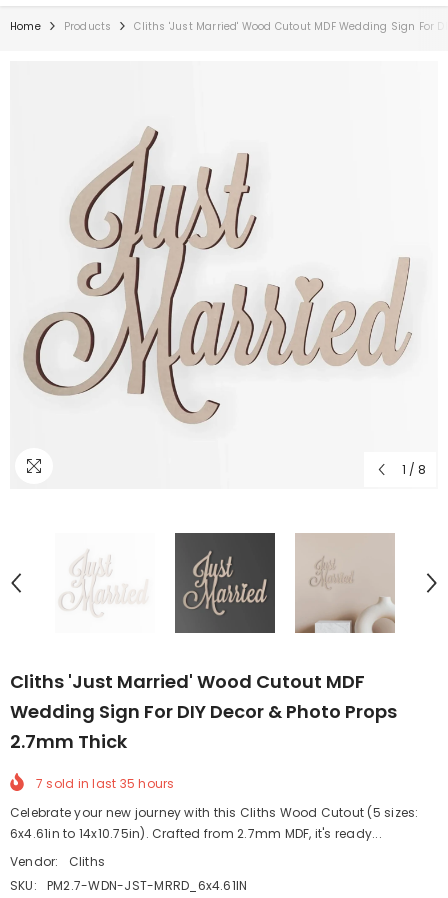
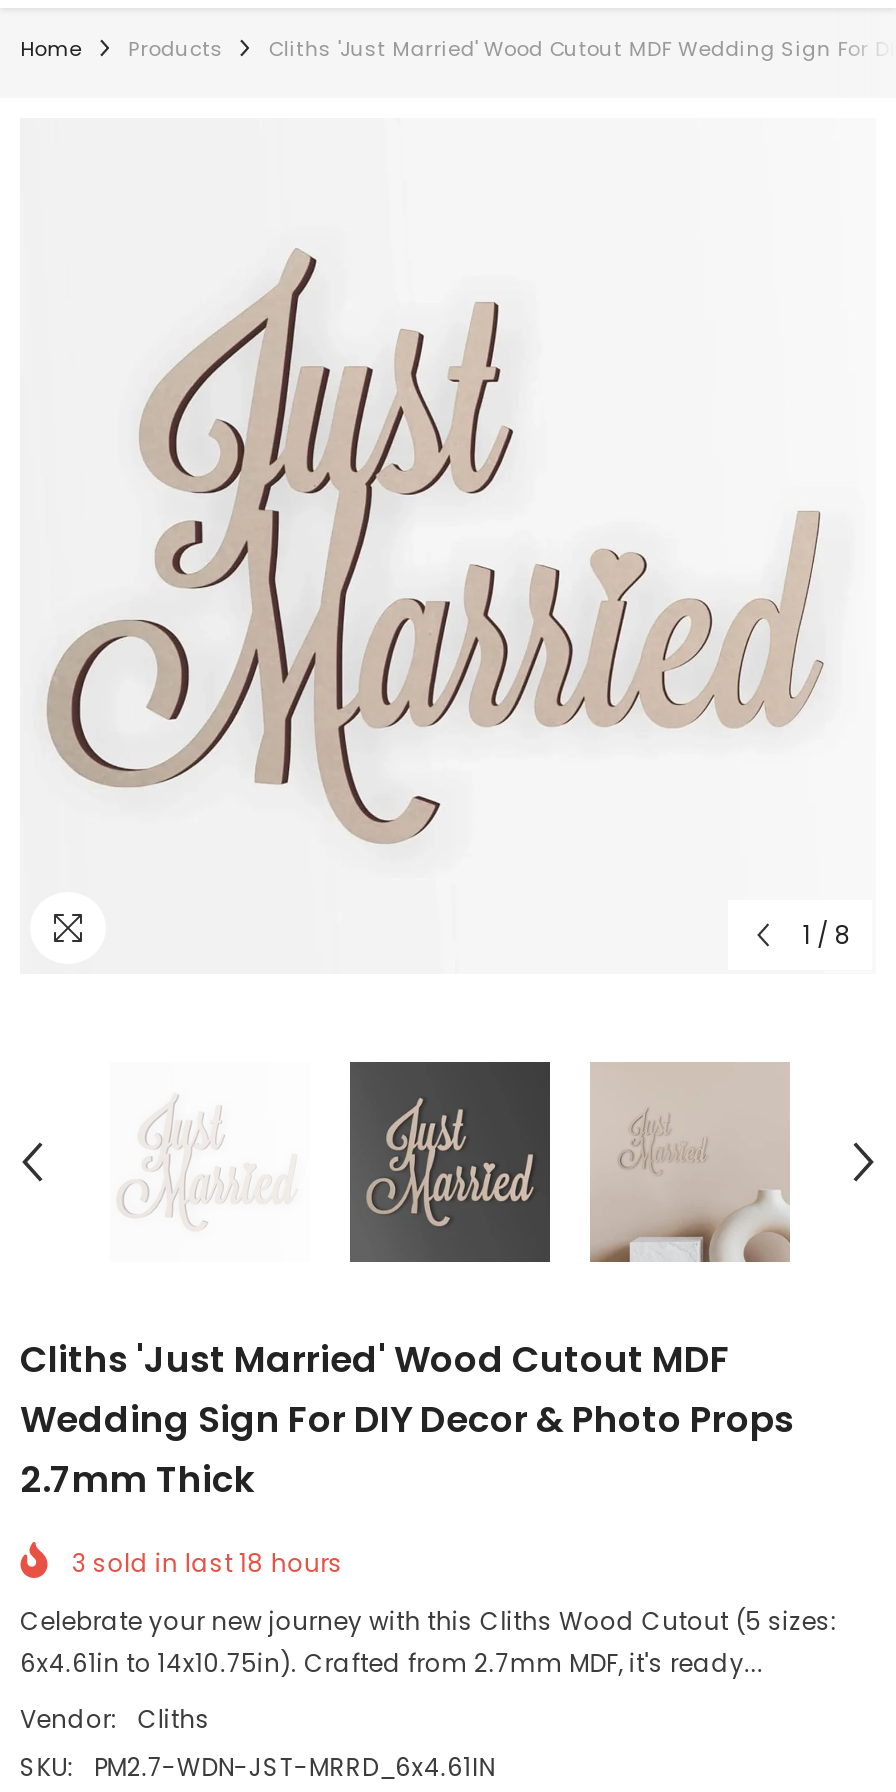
- 7 sold in last 35 hours
+ 3 sold in last 18 hours
